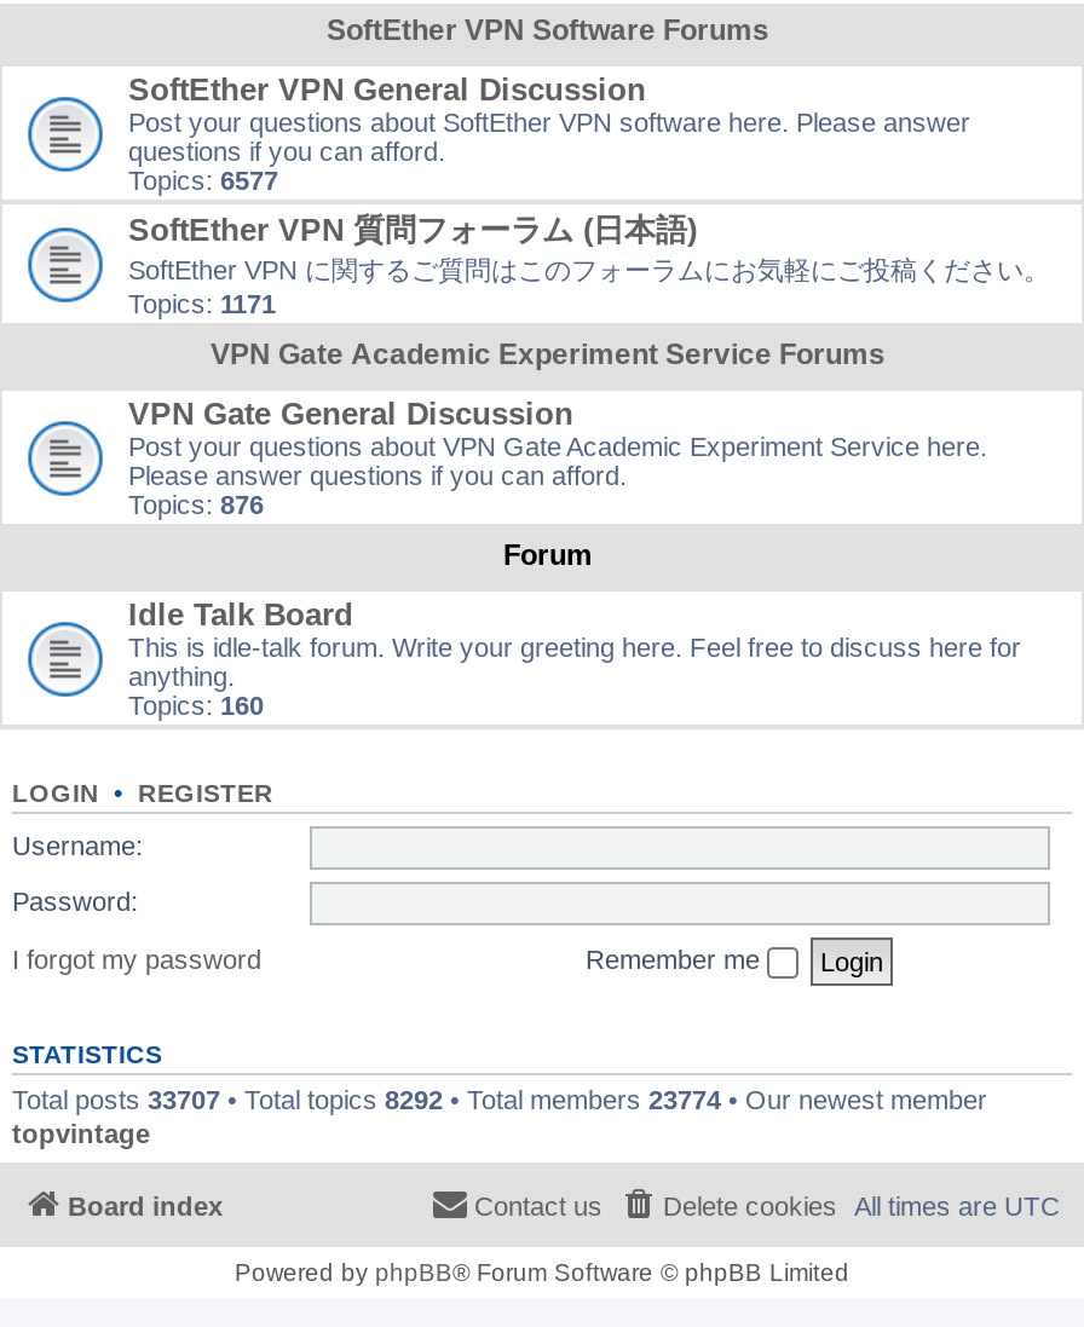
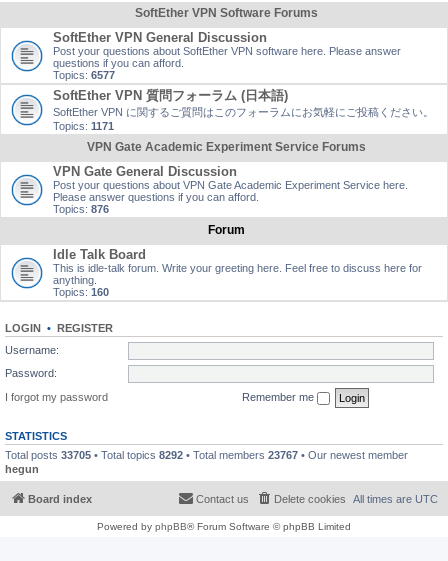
- Total posts 33707 • Total topics 8292 • Total members 23774 • Our newest member
- topvintage
+ Total posts 33705 • Total topics 8292 • Total members 23767 • Our newest member
+ hegun
